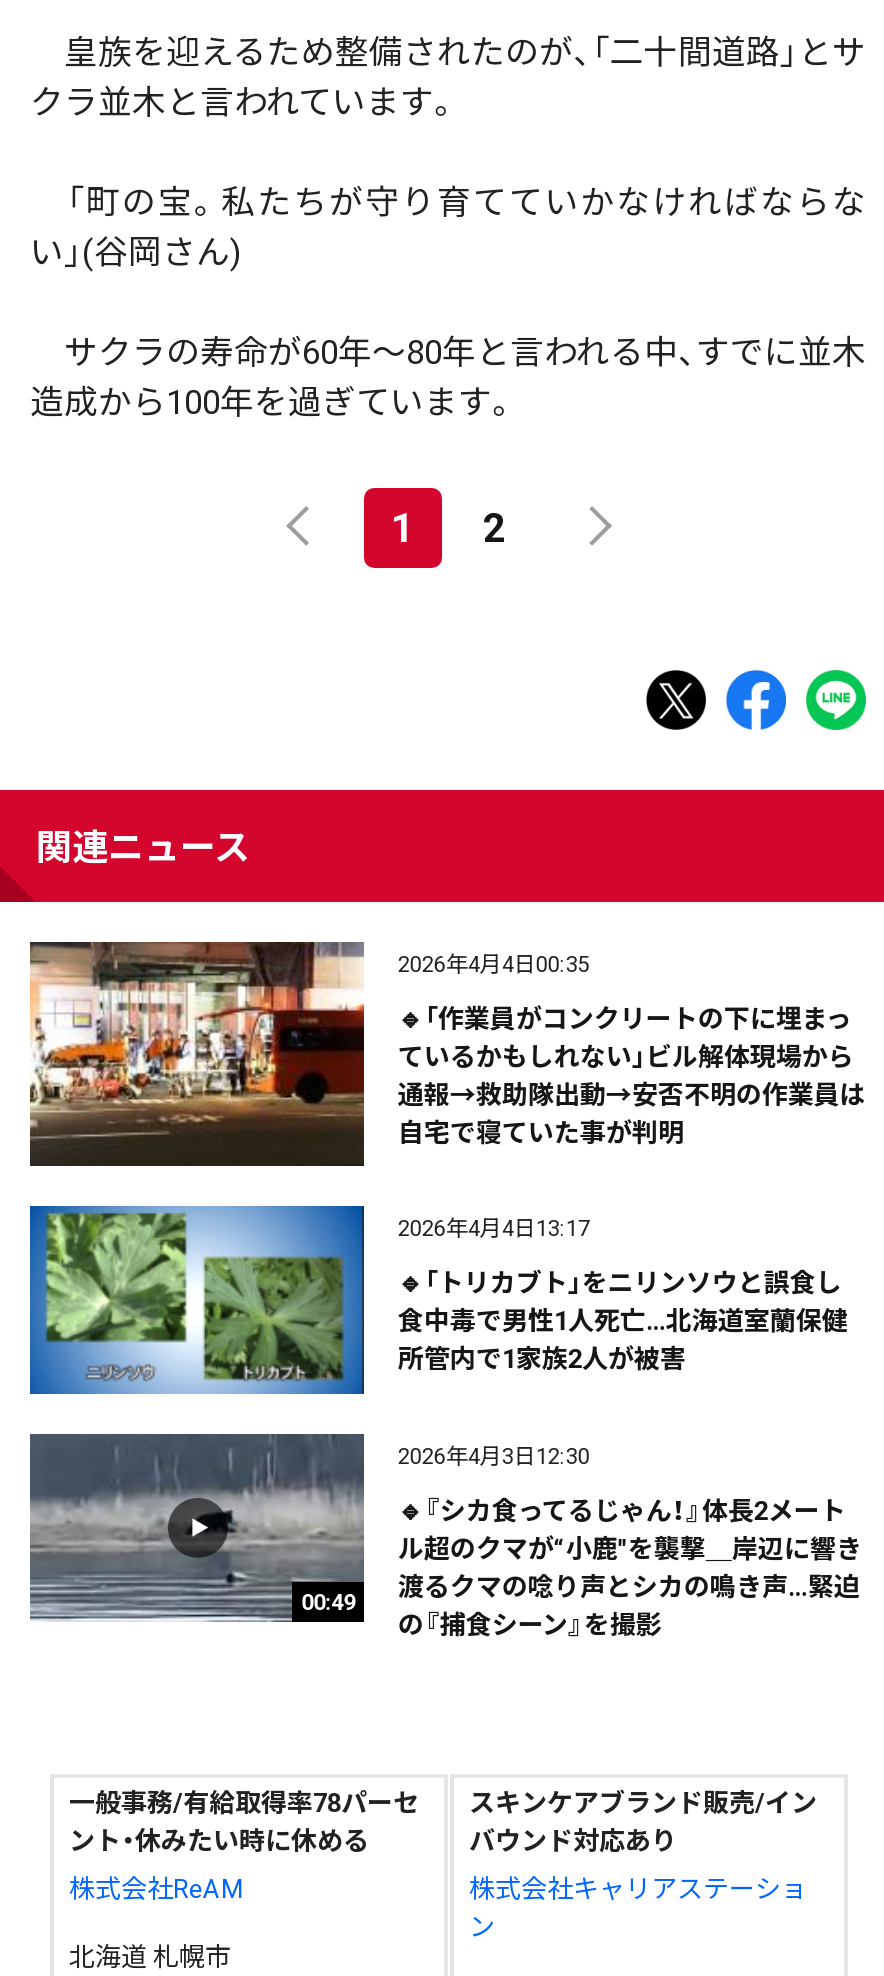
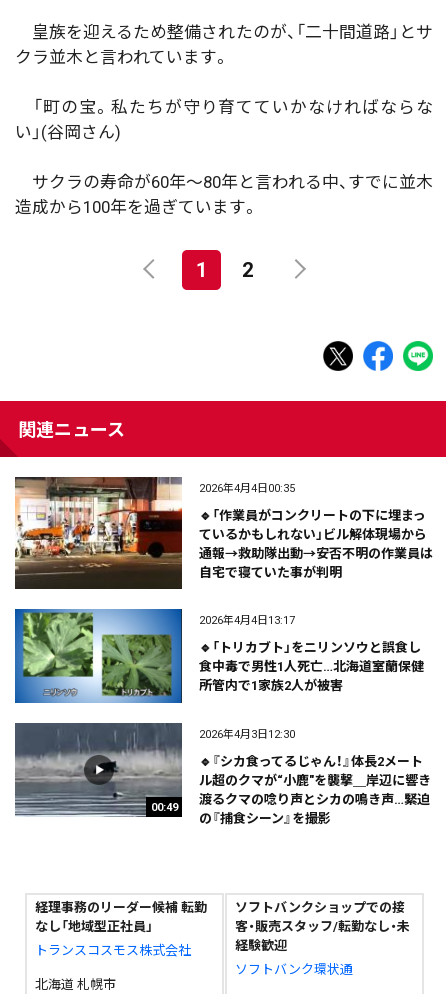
- 一般事務/有給取得率78パーセ
- ント・休みたい時に休める
+ 経理事務のリーダー候補 転勤
+ なし「地域型正社員」

- スキンケアブランド販売/イン
- バウンド対応あり
+ ソフトバンクショップでの接
+ 客・販売スタッフ/転勤なし・未
+ 経験歓迎

- 株式会社ReAM
+ トランスコスモス株式会社

- 株式会社キャリアステーショ
- ン
+ ソフトバンク環状通
